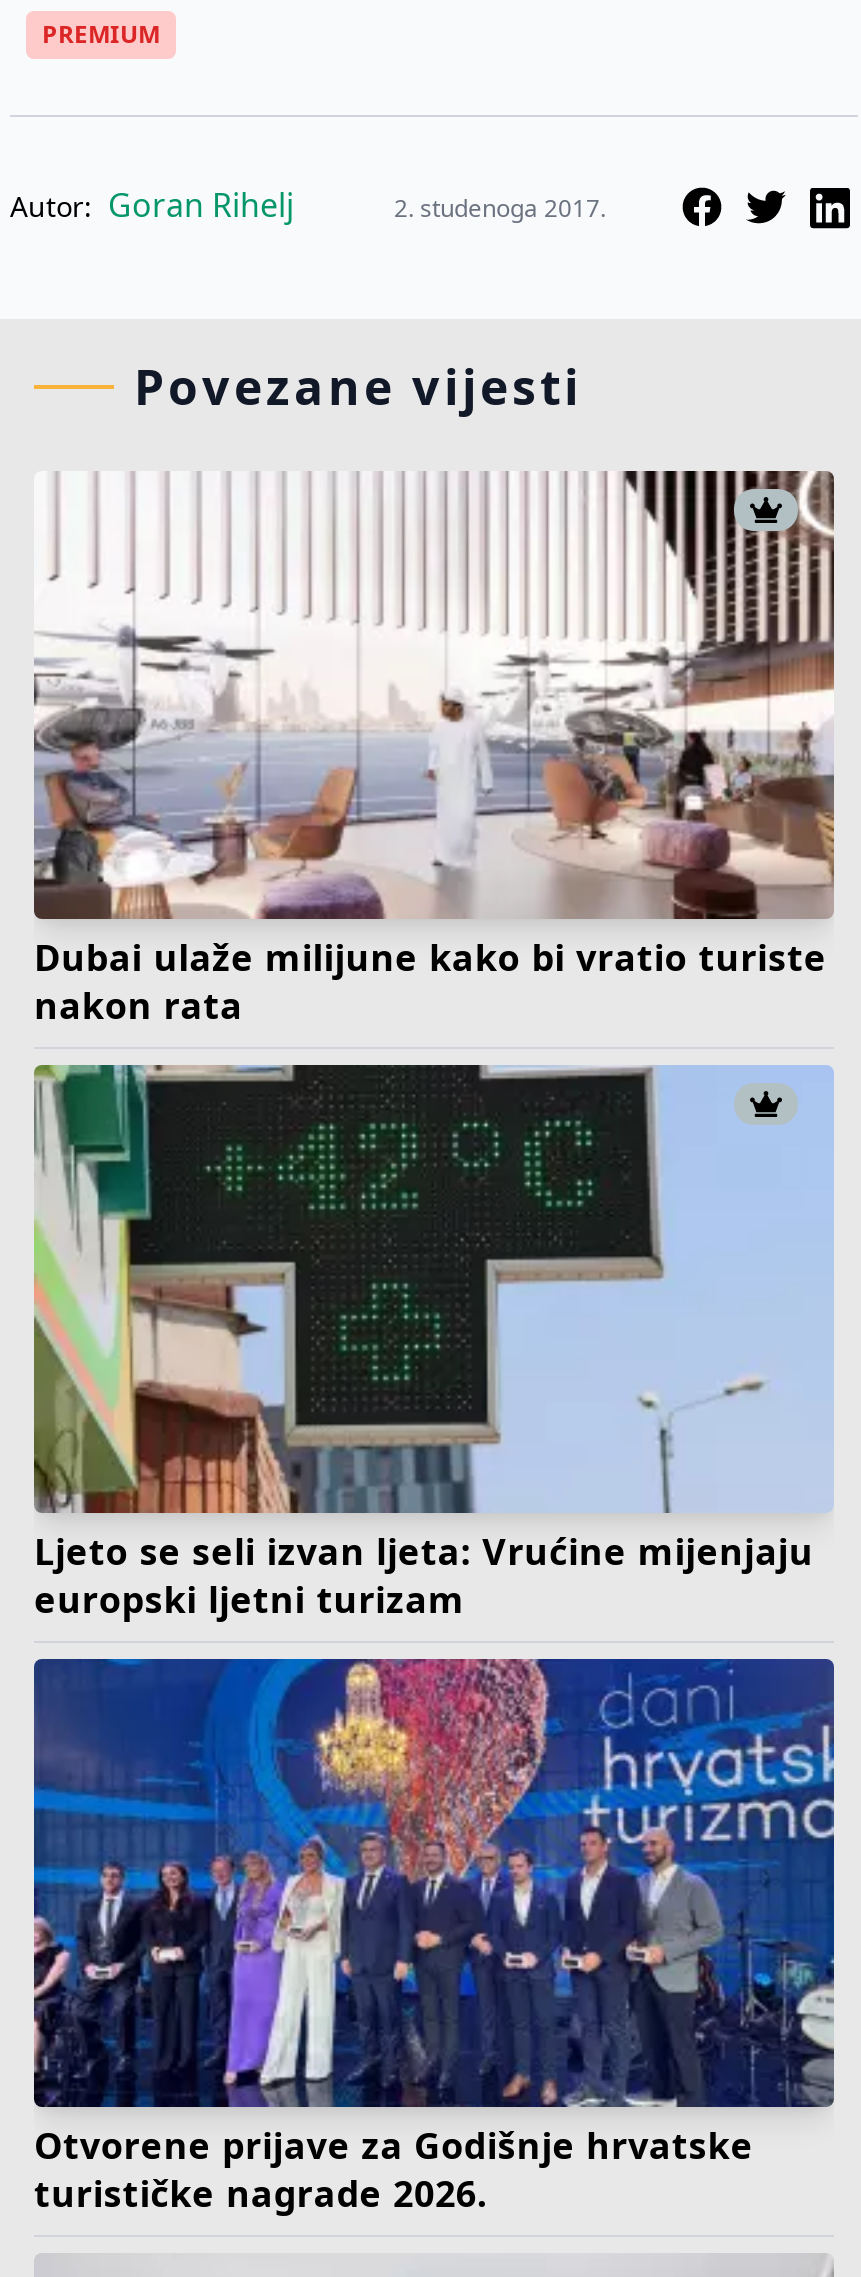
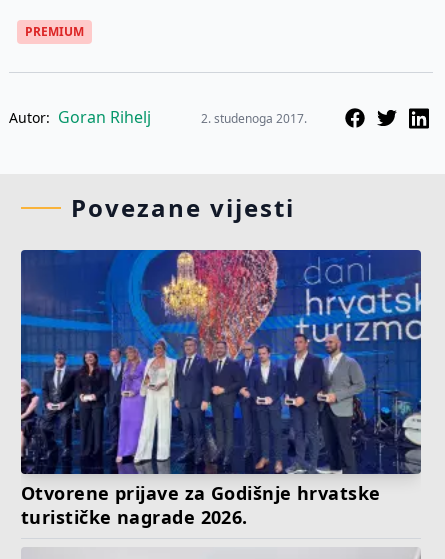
- [image]
- Dubai ulaže milijune kako bi vratio turiste
- nakon rata

- [image]
- Ljeto se seli izvan ljeta: Vrućine mijenjaju
- europski ljetni turizam
